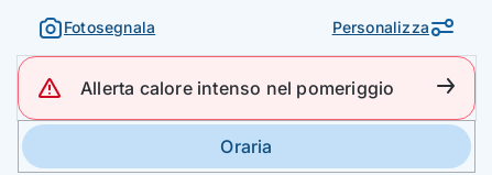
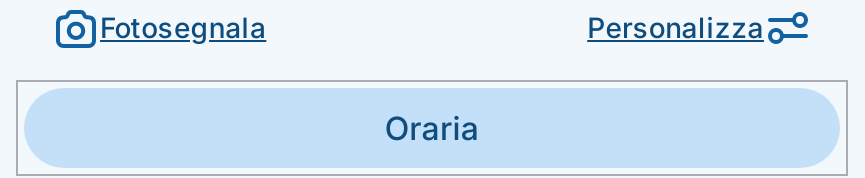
- Allerta calore intenso nel pomeriggio
